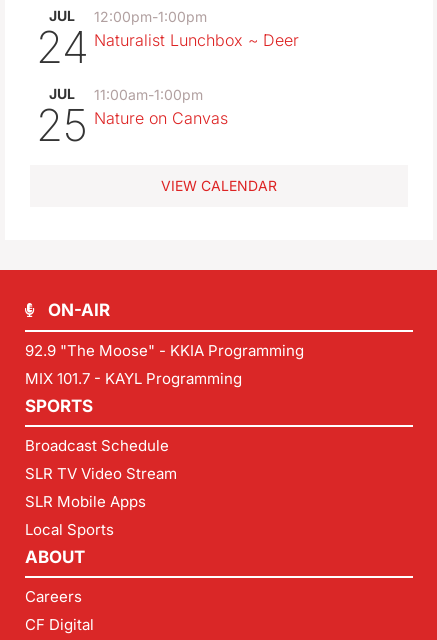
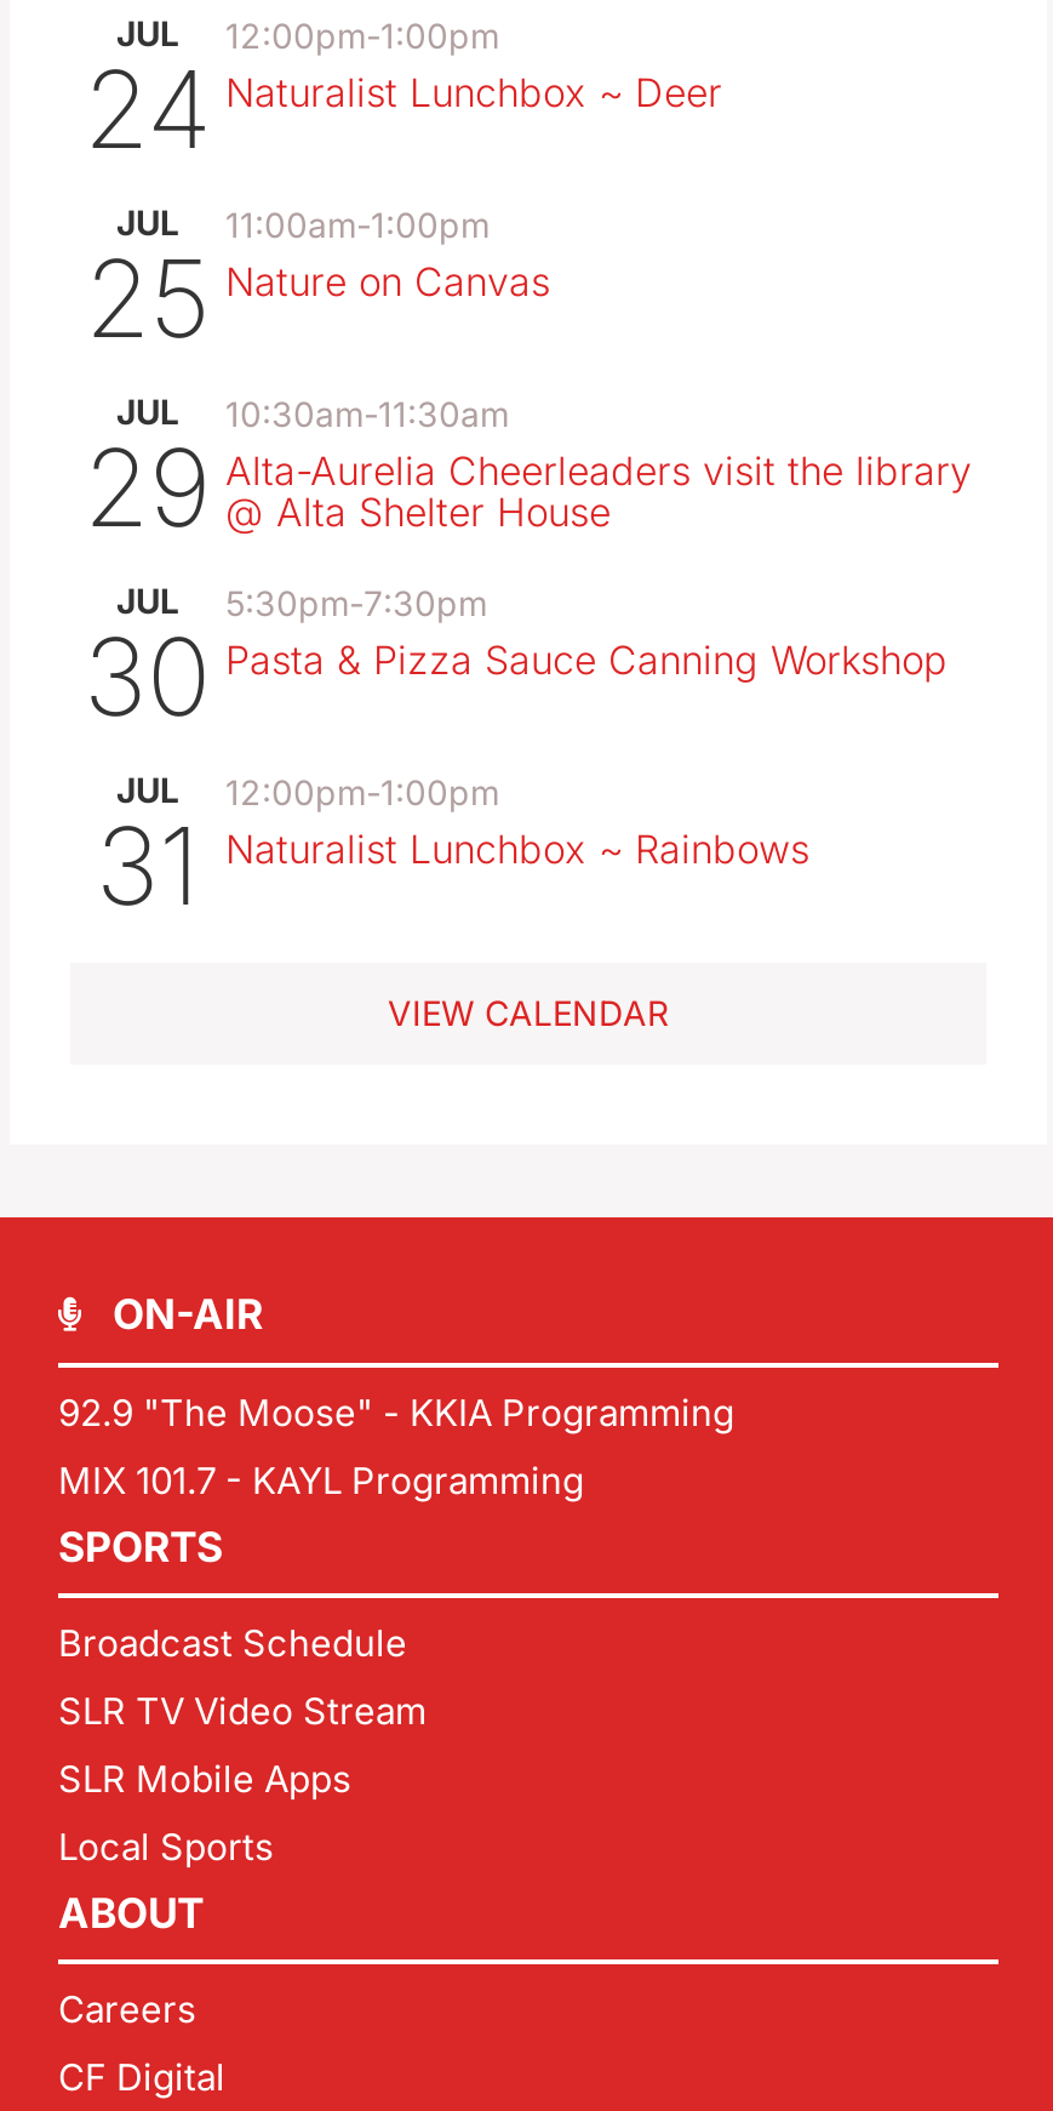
+ JUL
+ 29

+ 10:30am-11:30am
+ Alta-Aurelia Cheerleaders visit the library
+ @ Alta Shelter House
+ JUL
+ 30

+ 5:30pm-7:30pm
+ Pasta & Pizza Sauce Canning Workshop
+ JUL
+ 31

+ 12:00pm-1:00pm
+ Naturalist Lunchbox ~ Rainbows
